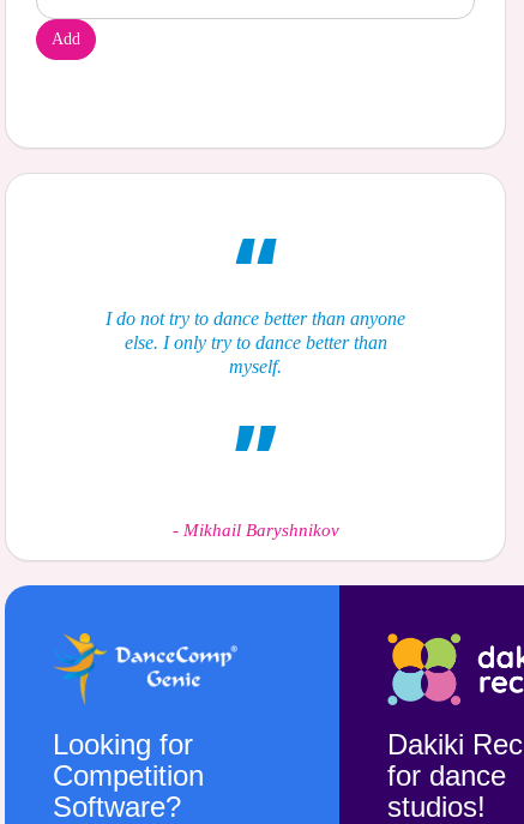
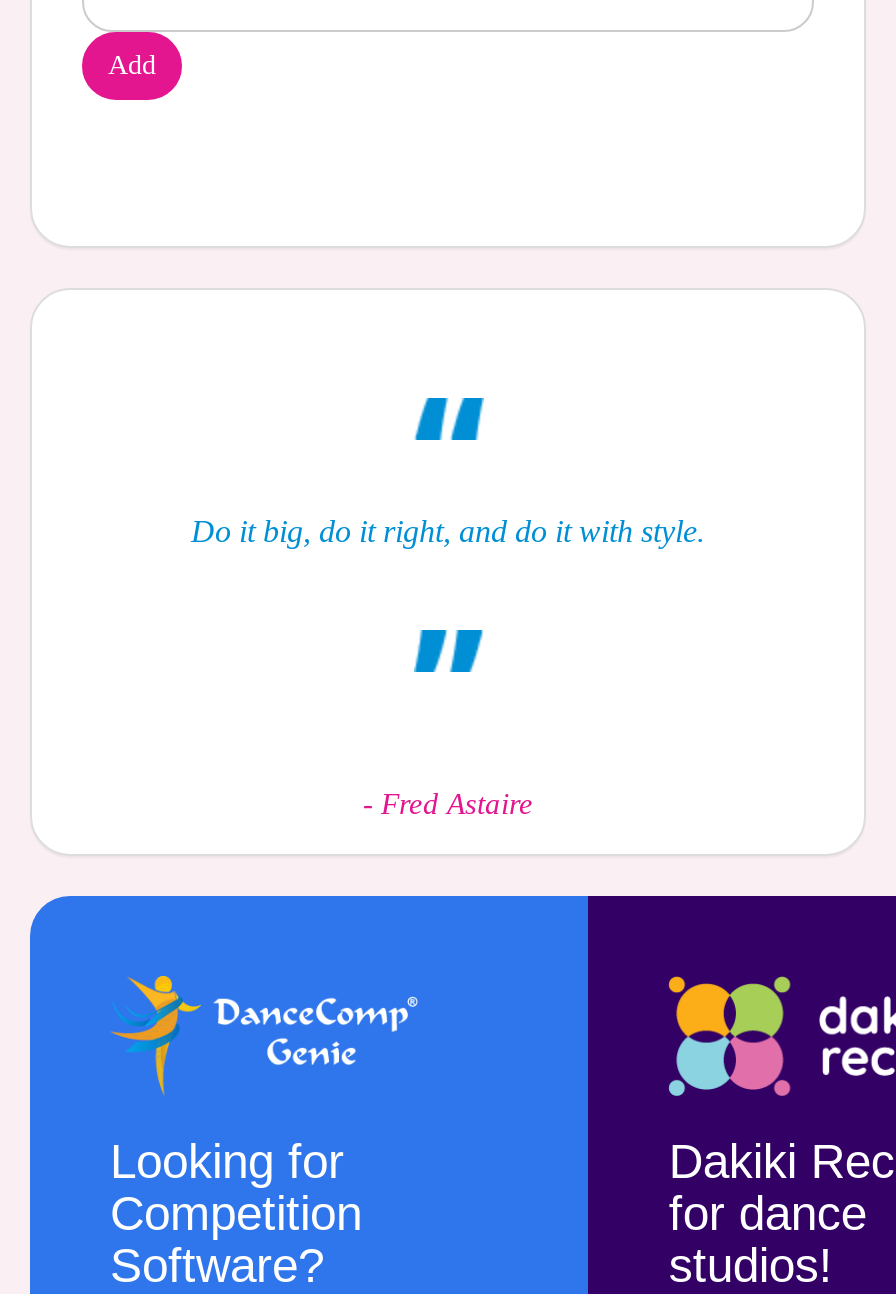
- I do not try to dance better than anyone
- else. I only try to dance better than
- myself.
+ Do it big, do it right, and do it with style.

- - Mikhail Baryshnikov
+ - Fred Astaire
